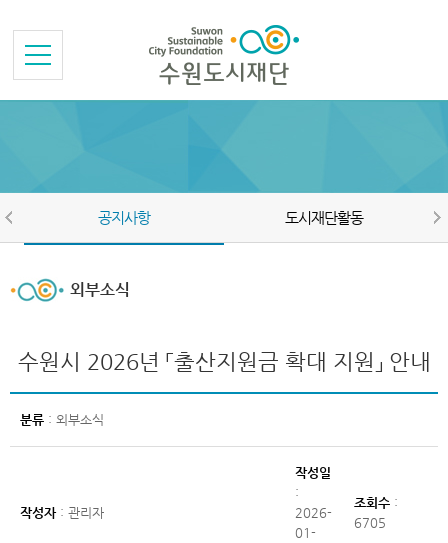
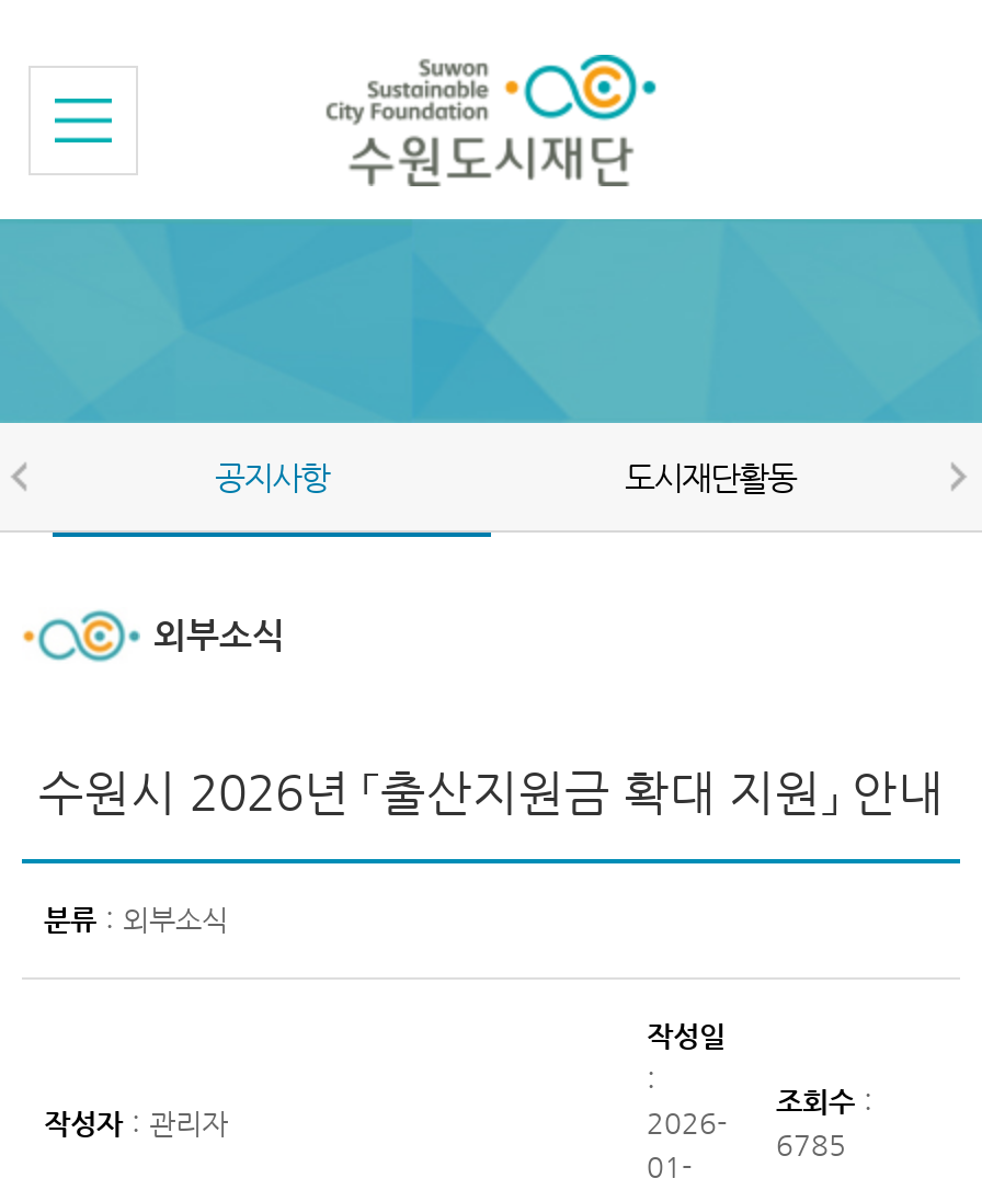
- 6705
+ 6785
